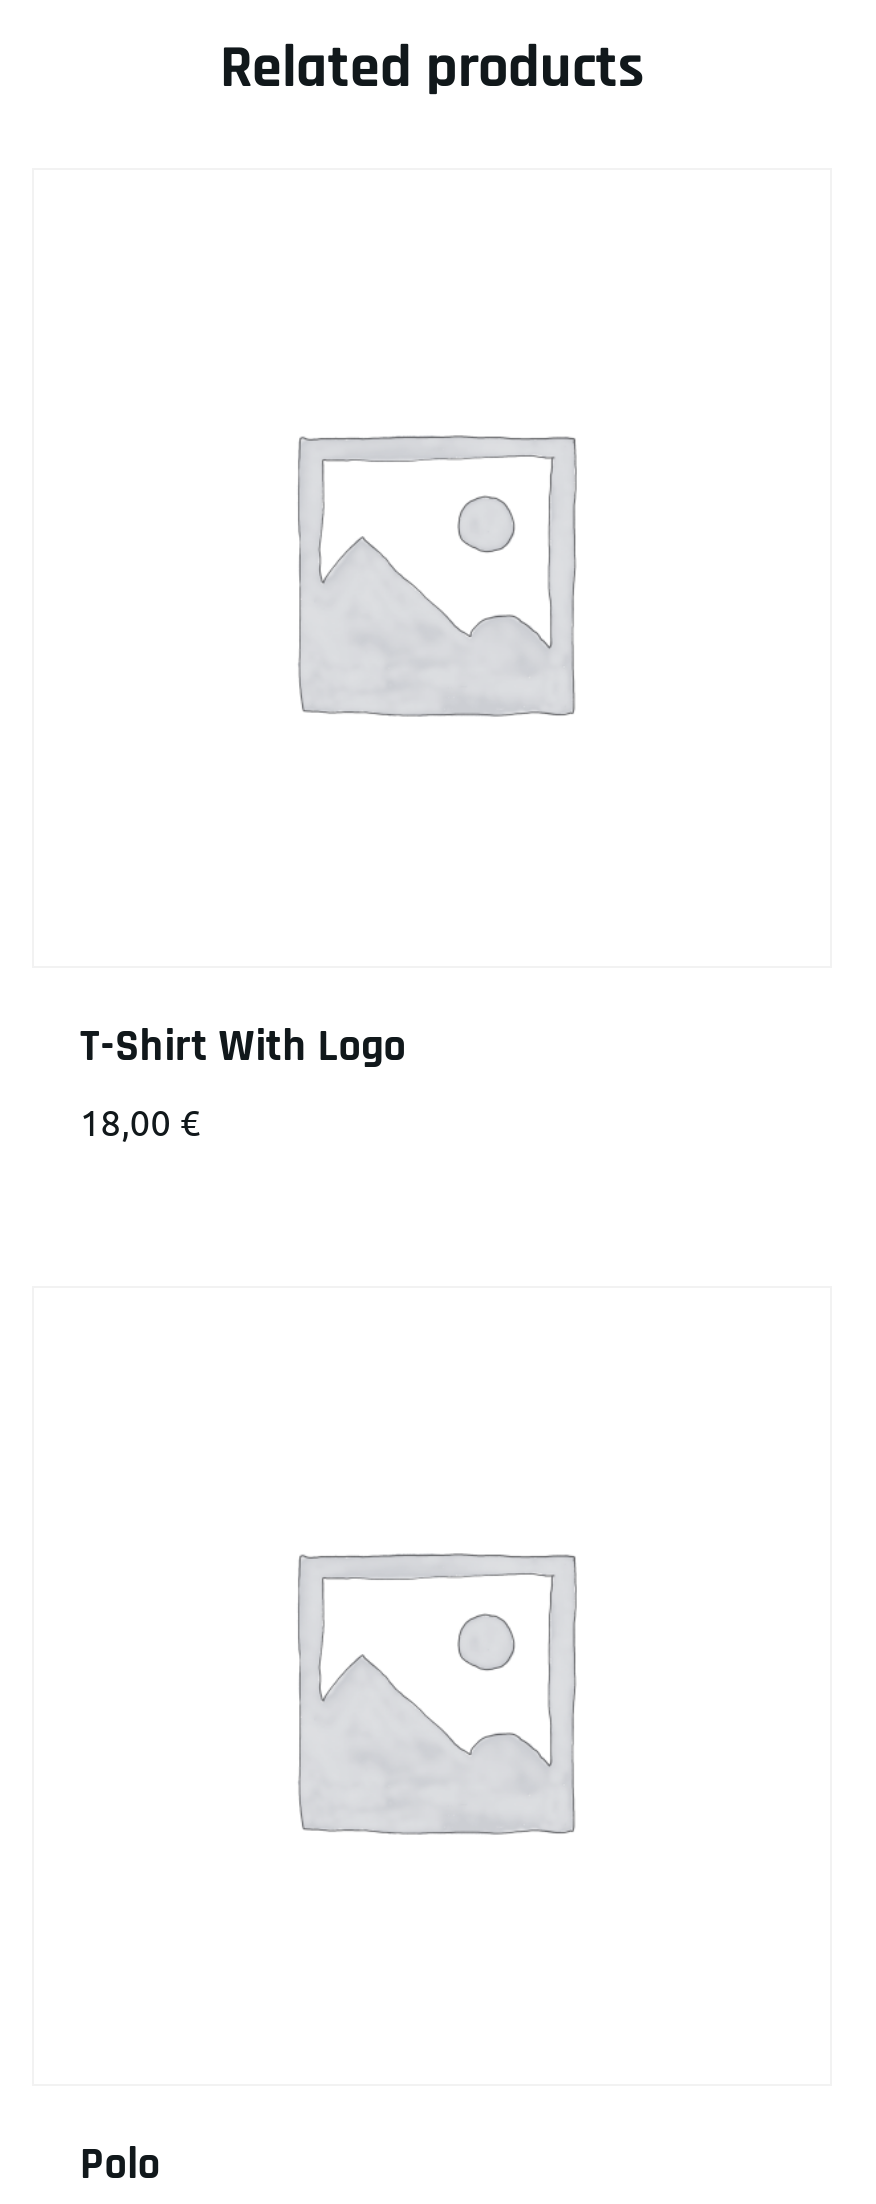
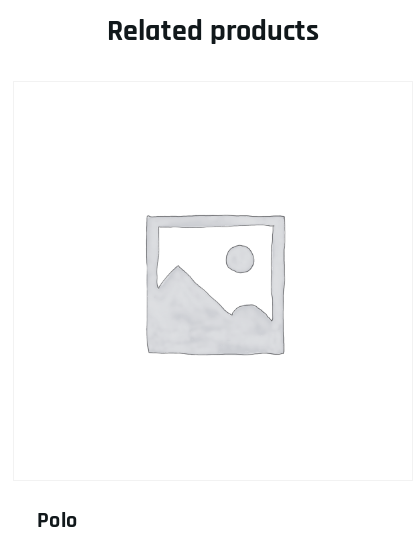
- T-Shirt With Logo
- 18,00 €
